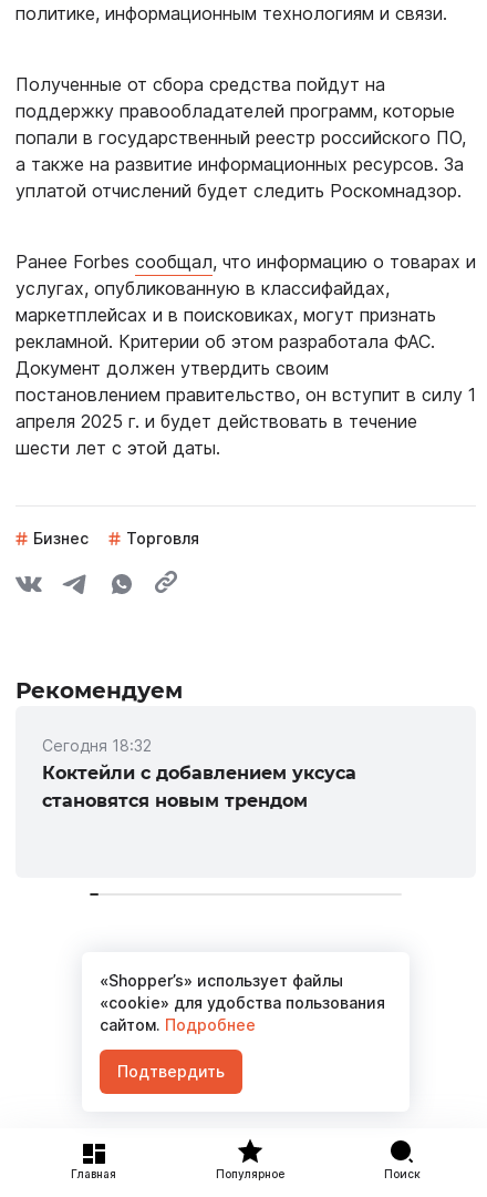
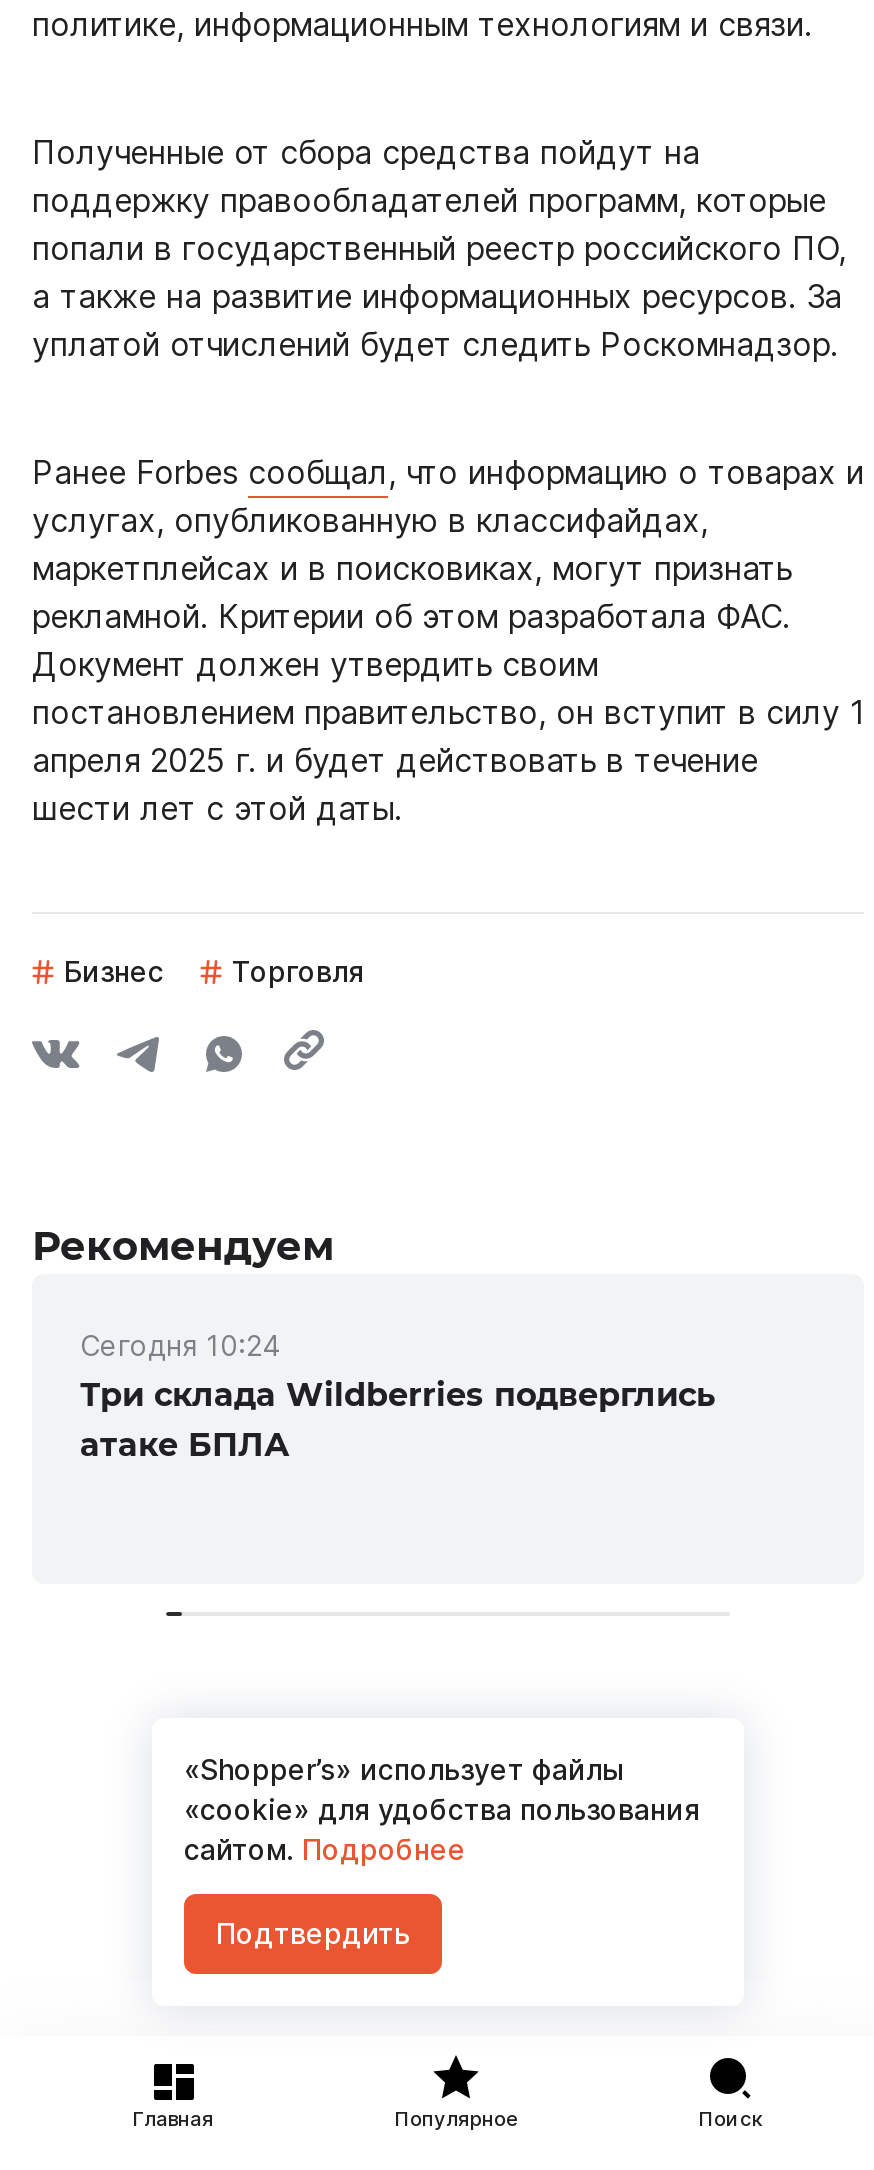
- Сегодня 18:32
- Коктейли с добавлением уксуса
- становятся новым трендом
+ Сегодня 10:24
+ Три склада Wildberries подверглись
+ атаке БПЛА
